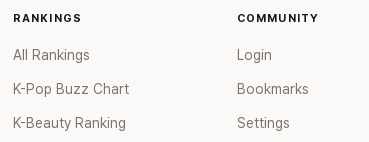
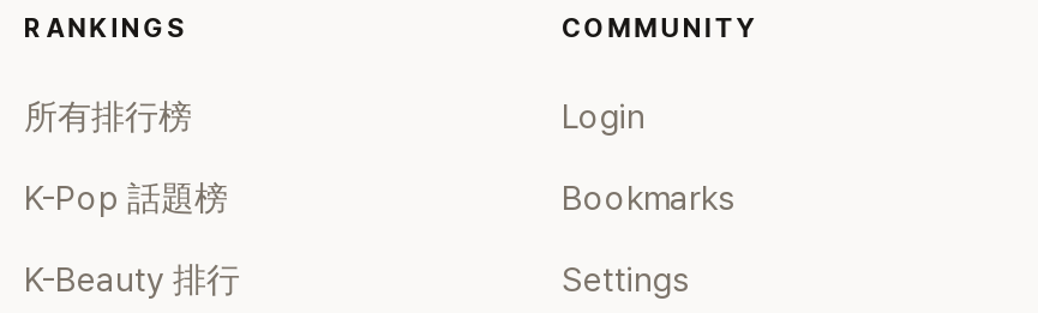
- All Rankings
+ 所有排行榜

- K-Pop Buzz Chart
+ K-Pop 話題榜

- K-Beauty Ranking
+ K-Beauty 排行
